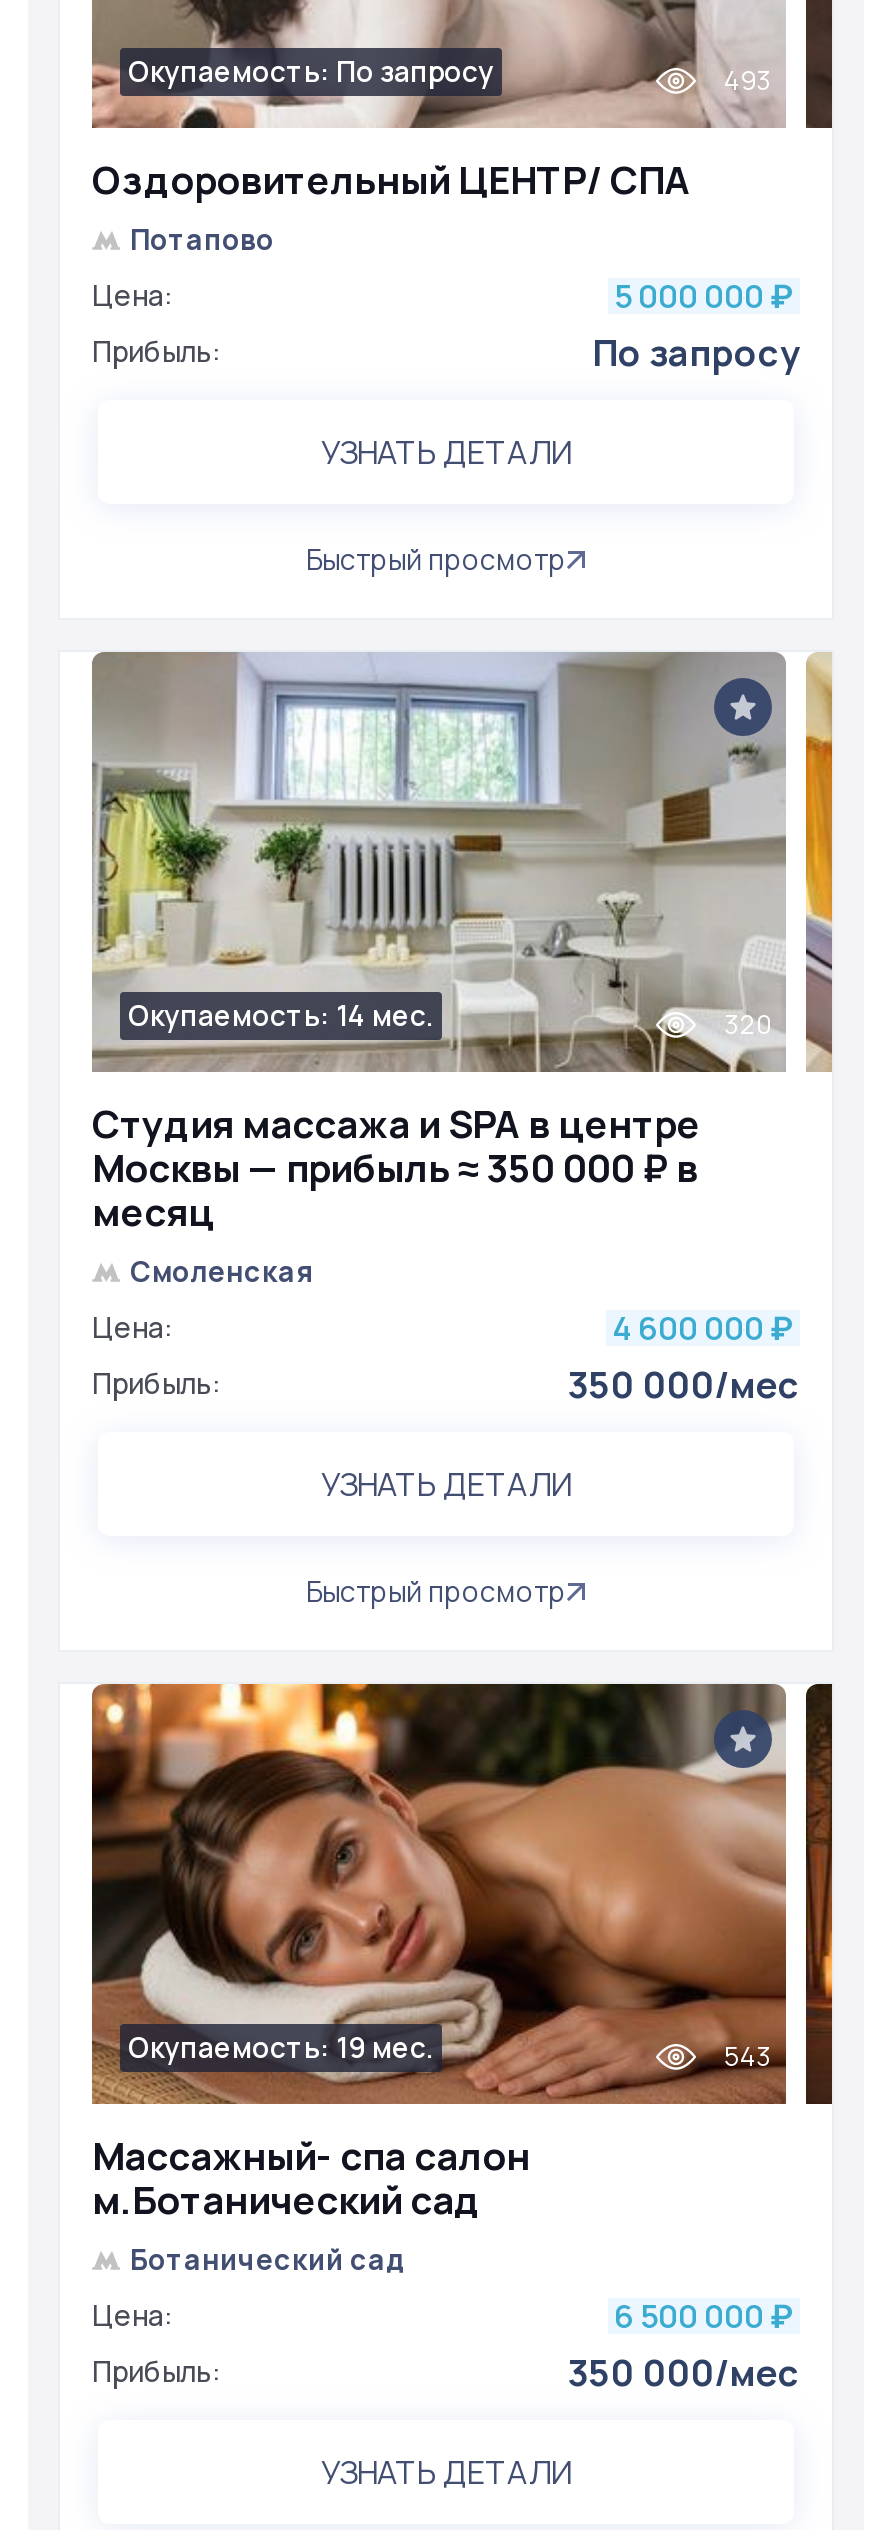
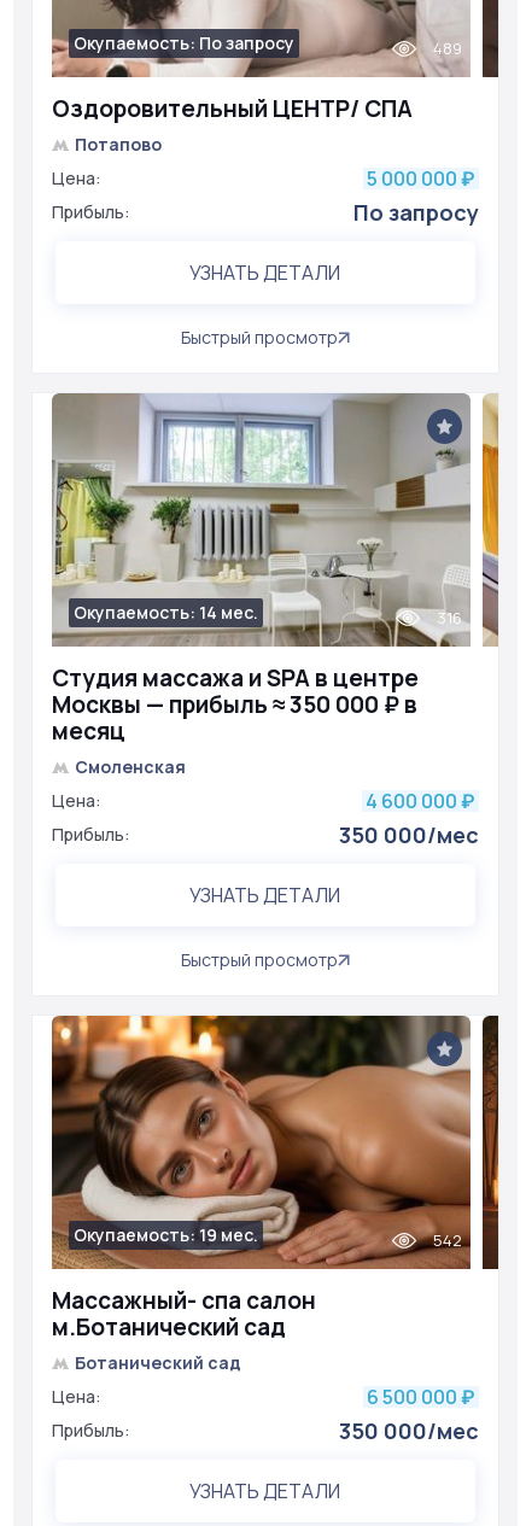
- 493
+ 489

- 320
+ 316

- 543
+ 542
